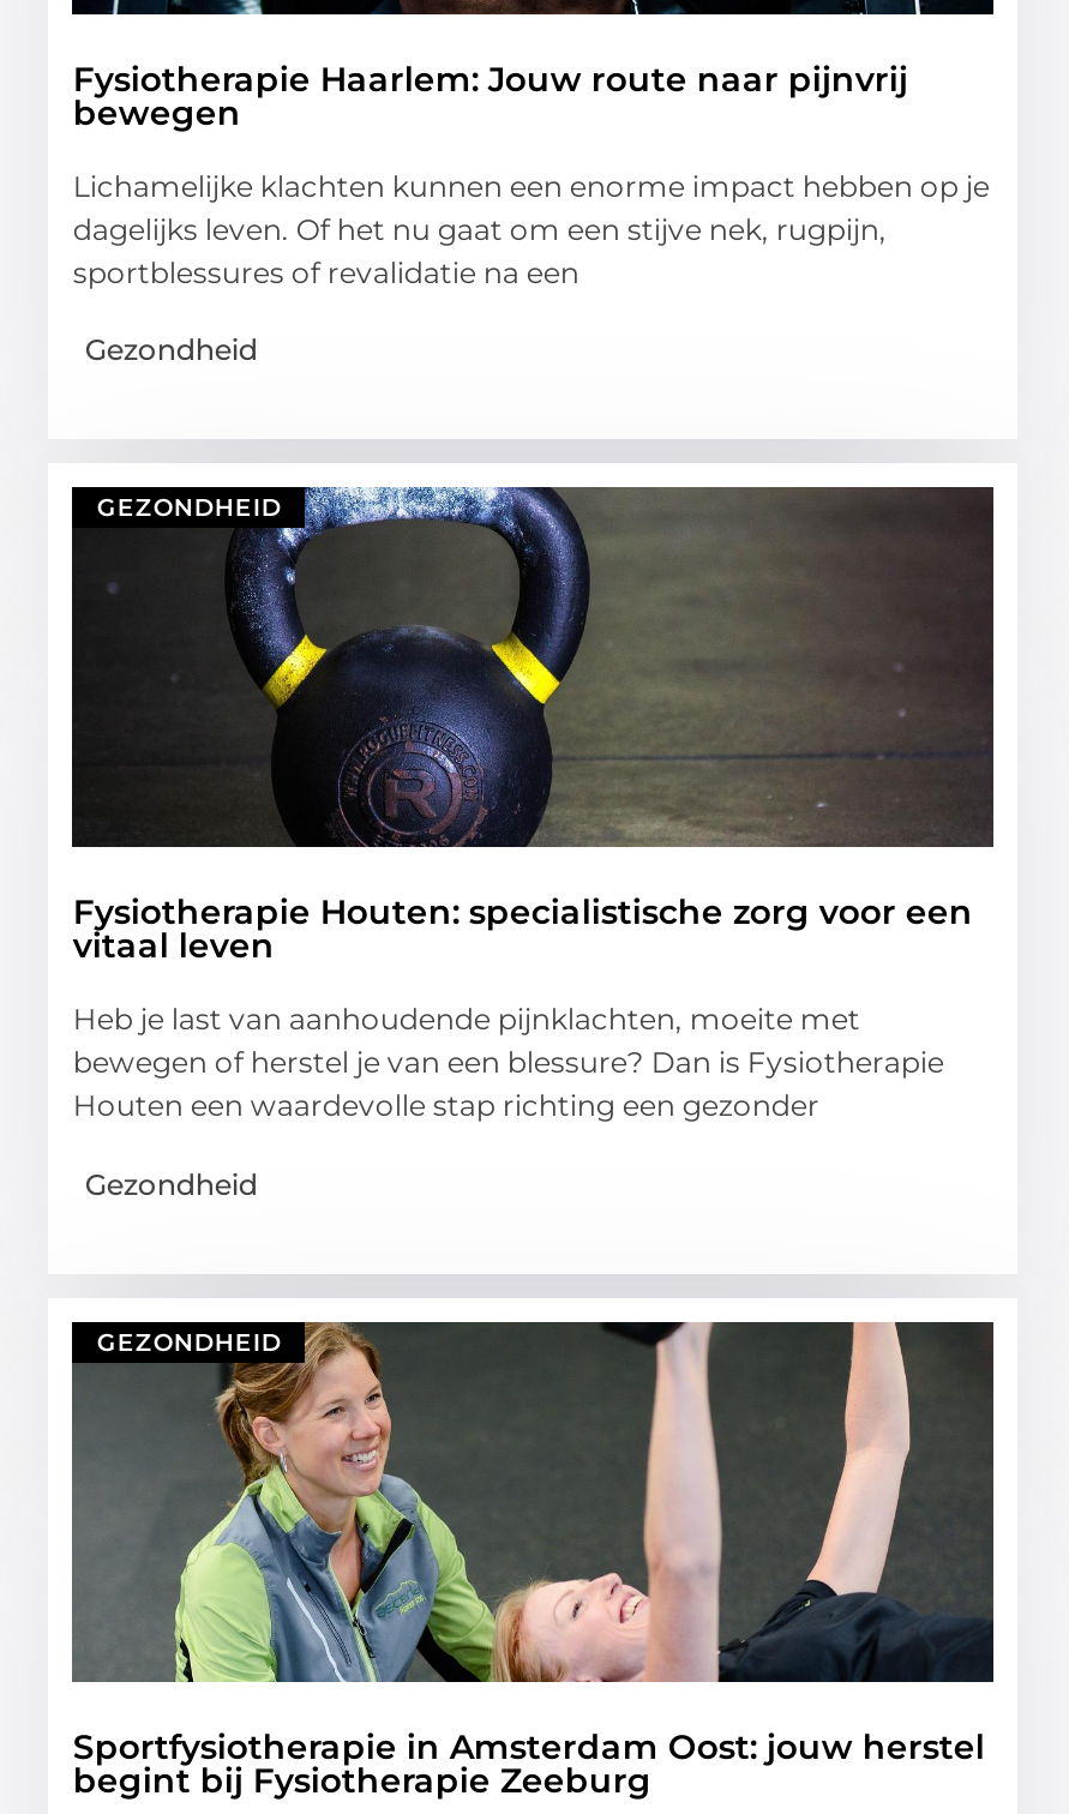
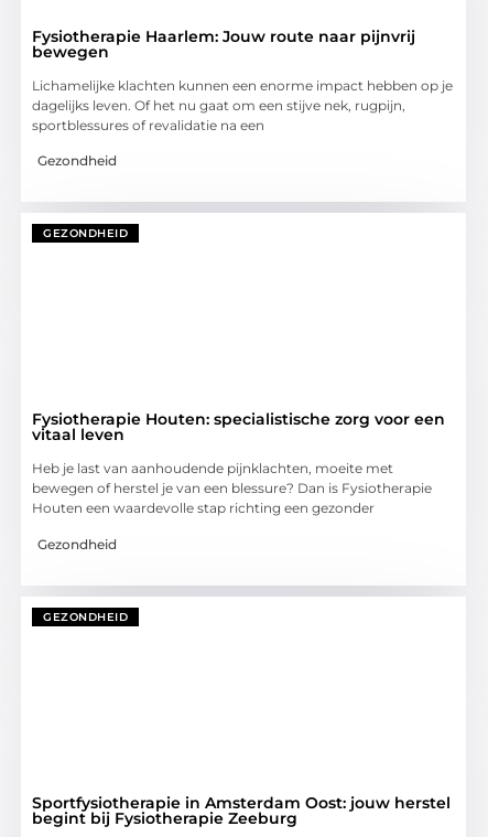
- [image]

- [image]
